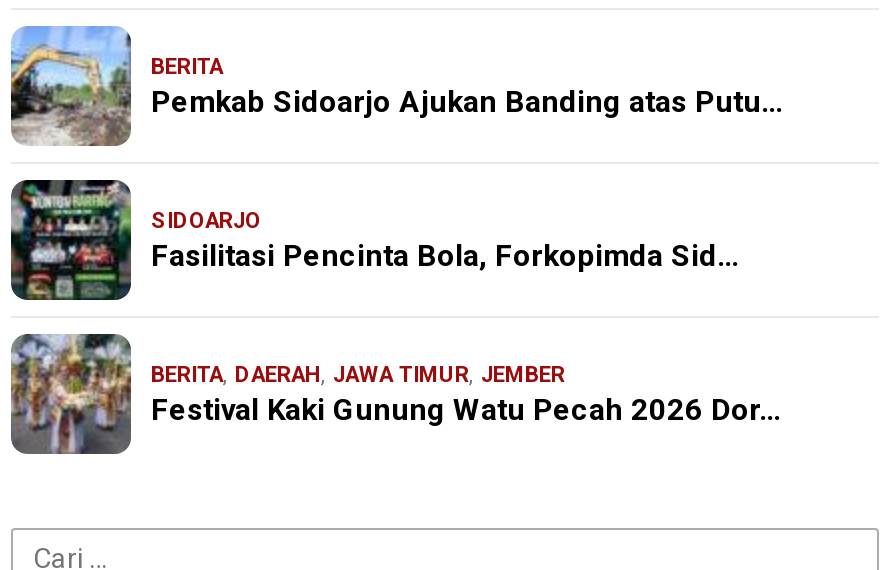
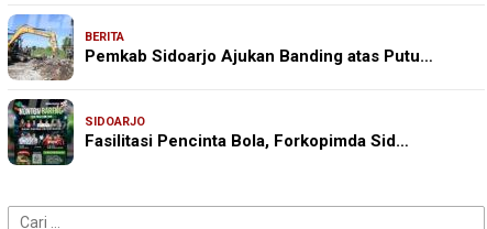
- [image]
- BERITA, DAERAH, JAWA TIMUR, JEMBER
- Festival Kaki Gunung Watu Pecah 2026 Dor…
